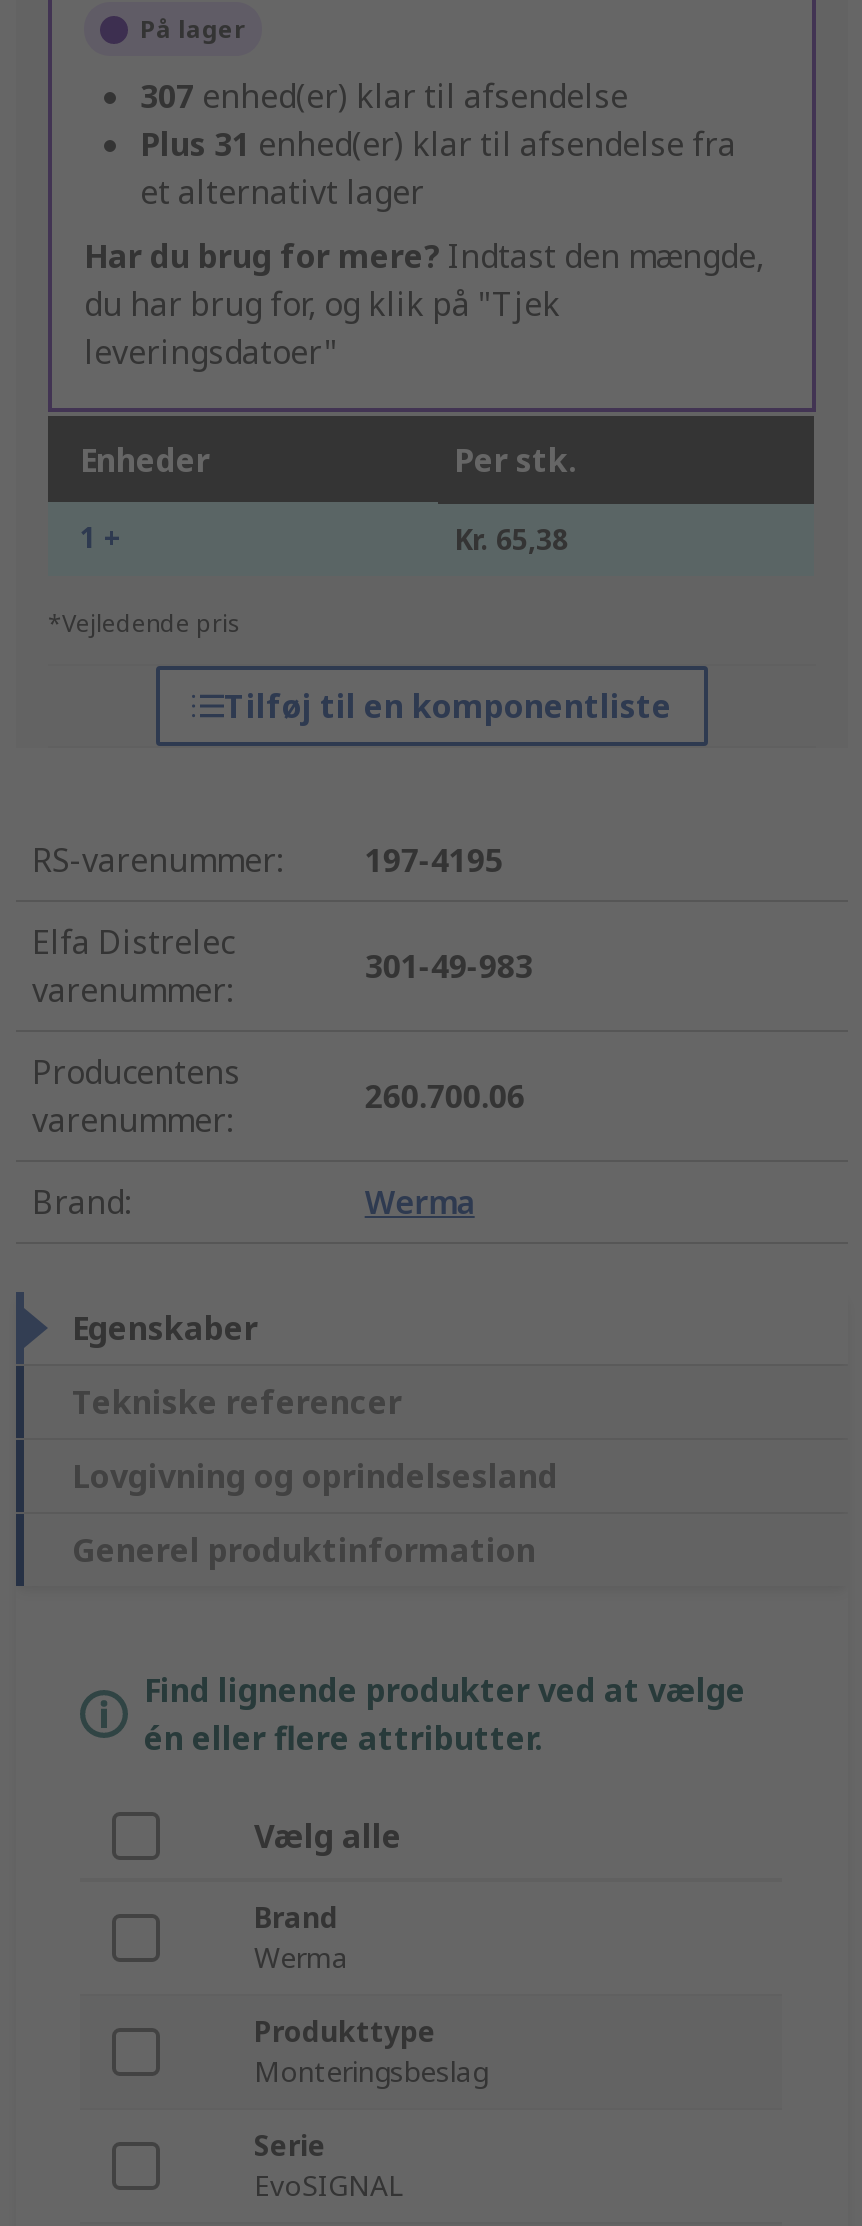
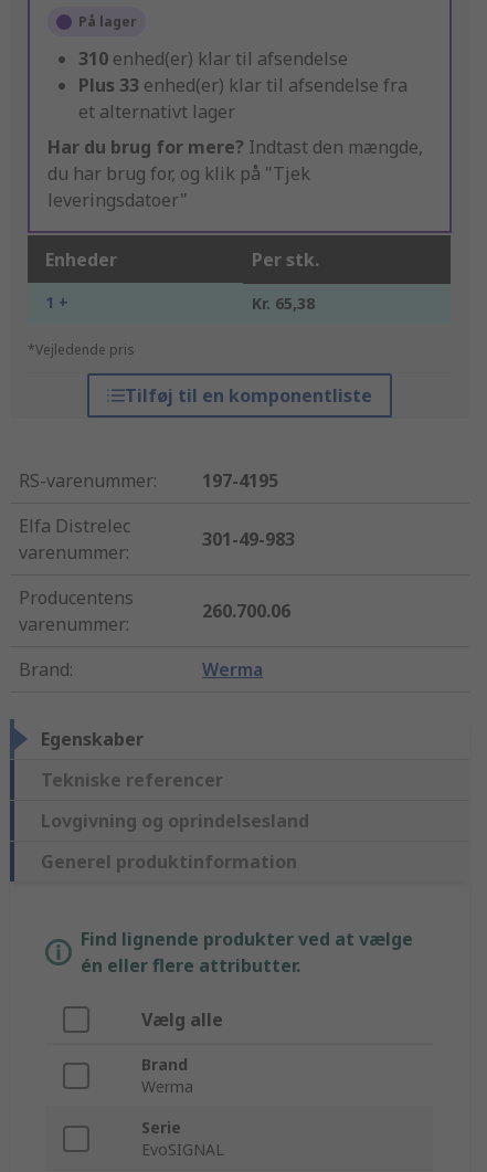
- 307 enhed(er) klar til afsendelse
+ 310 enhed(er) klar til afsendelse

- Plus 31 enhed(er) klar til afsendelse fra
+ Plus 33 enhed(er) klar til afsendelse fra

- Produkttype
- Monteringsbeslag
